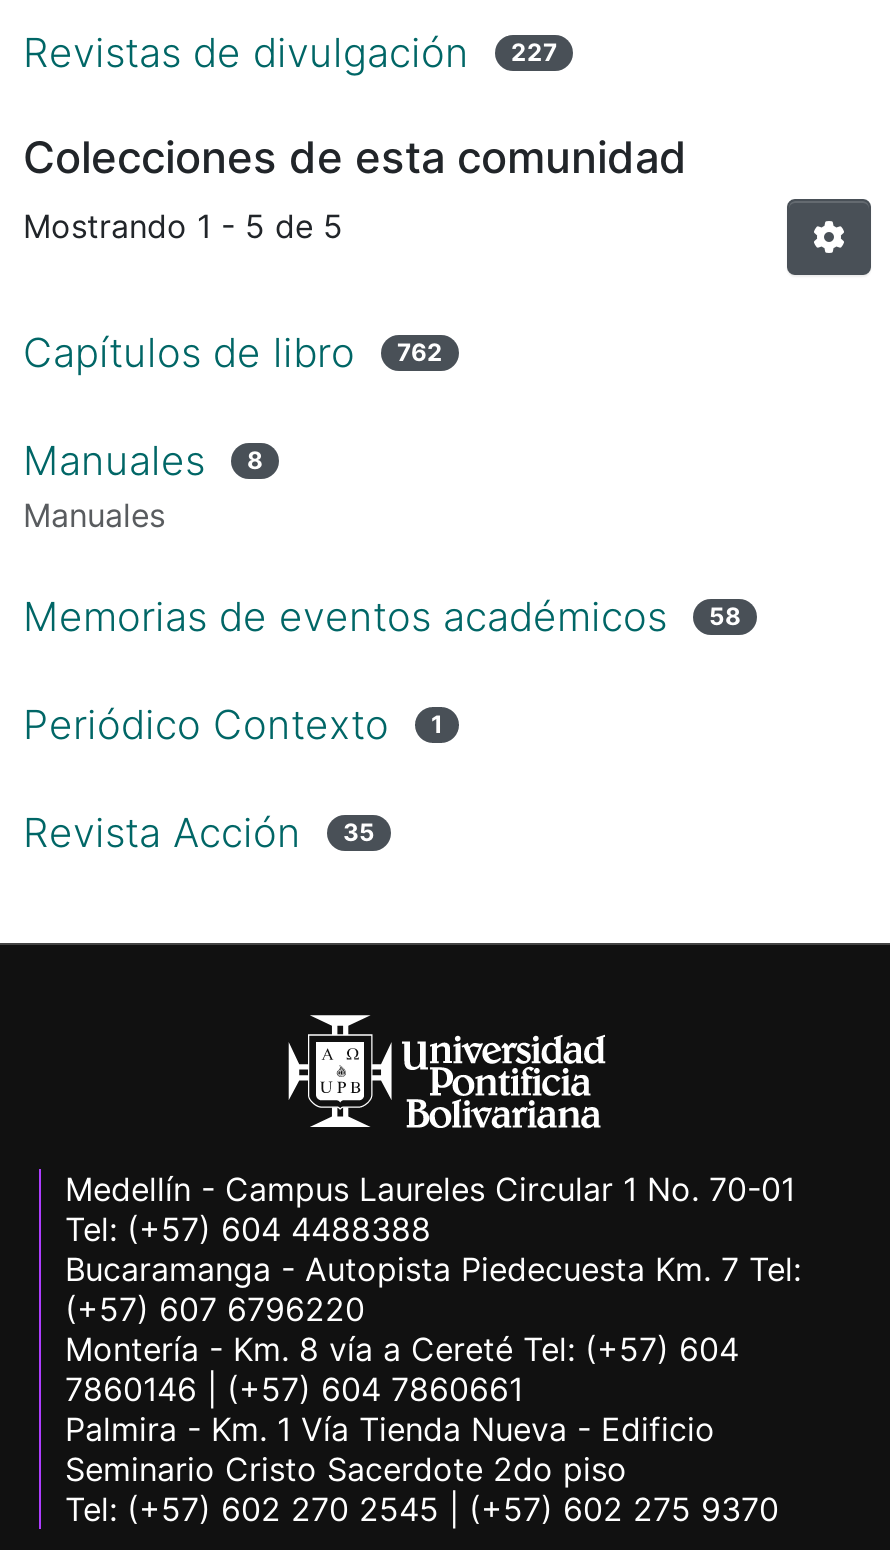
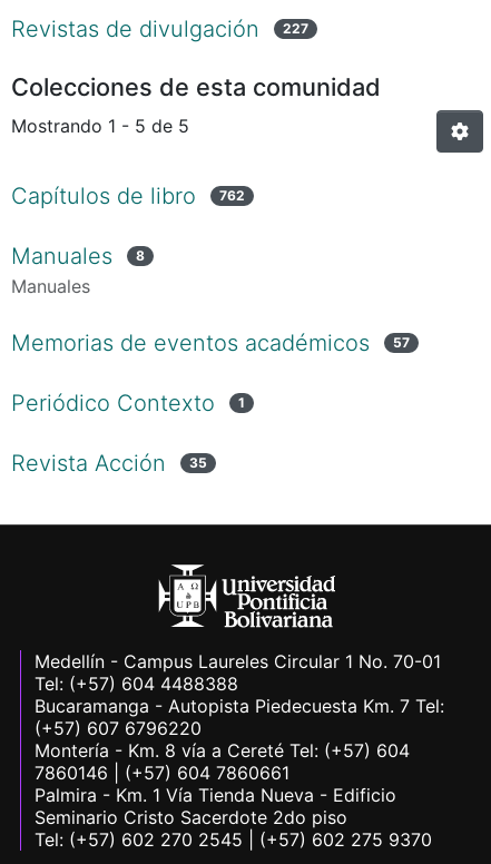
- Memorias de eventos académicos 58
+ Memorias de eventos académicos 57
